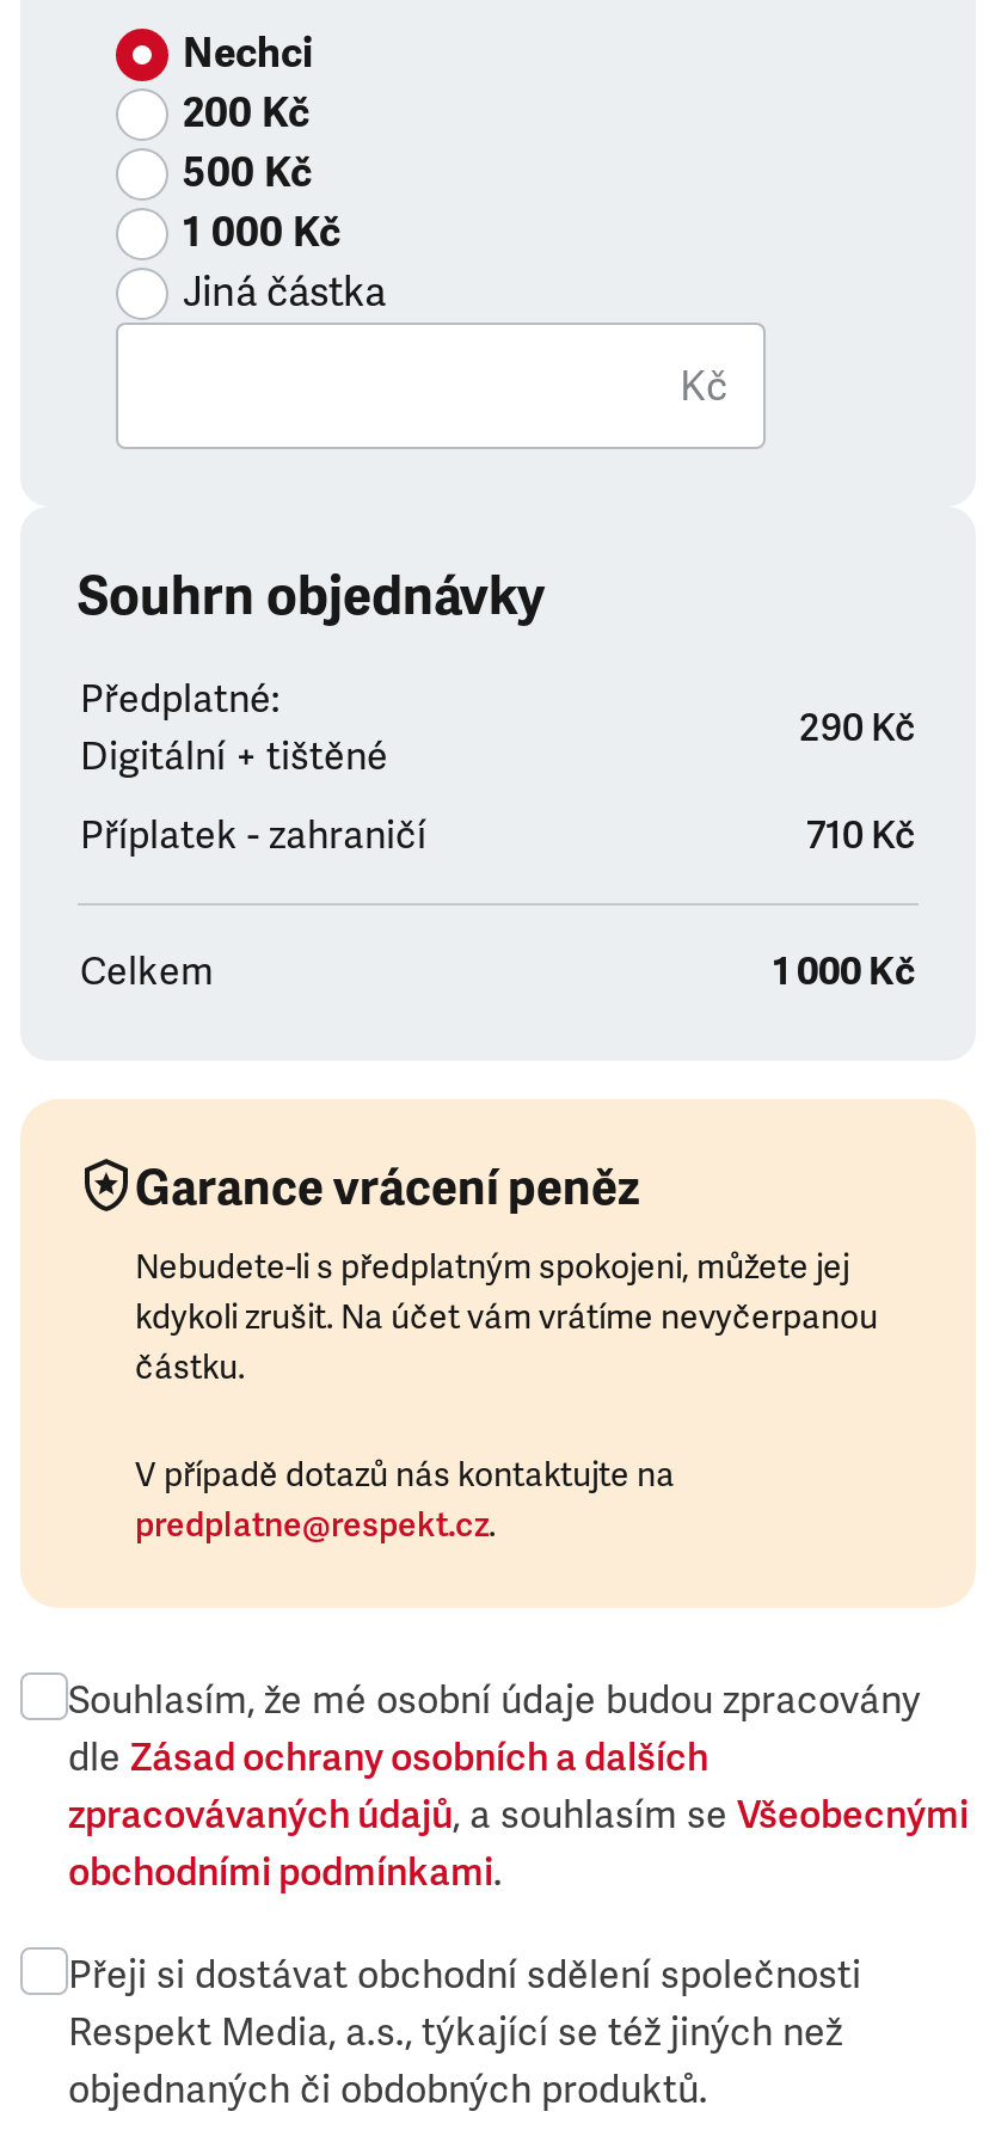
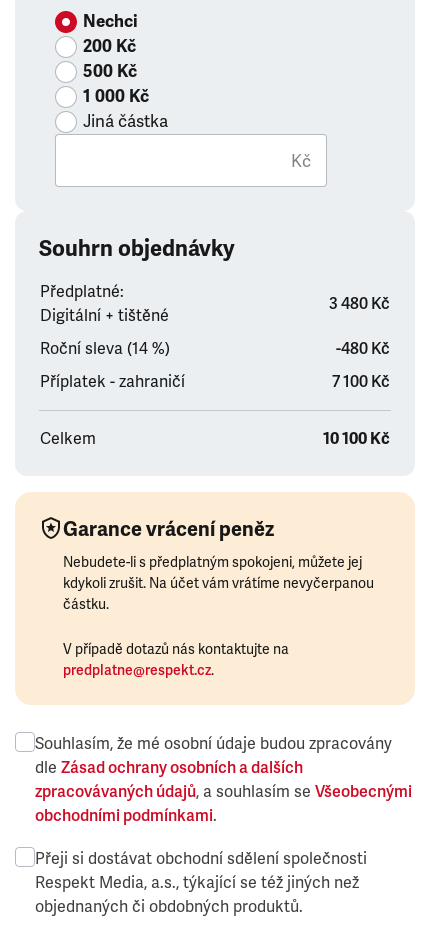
- 290 Kč
+ 3 480 Kč
+ Roční sleva (14 %)
+ -480 Kč

- 710 Kč
+ 7 100 Kč

- 1 000 Kč
+ 10 100 Kč
